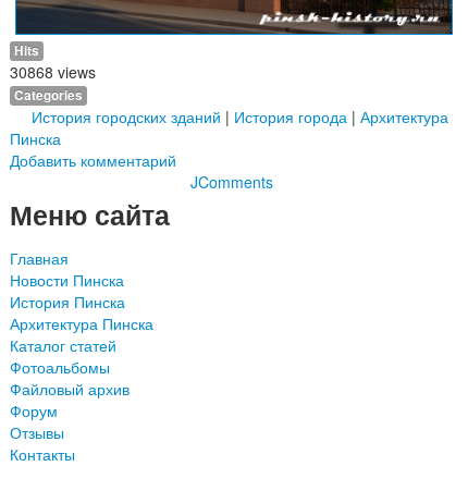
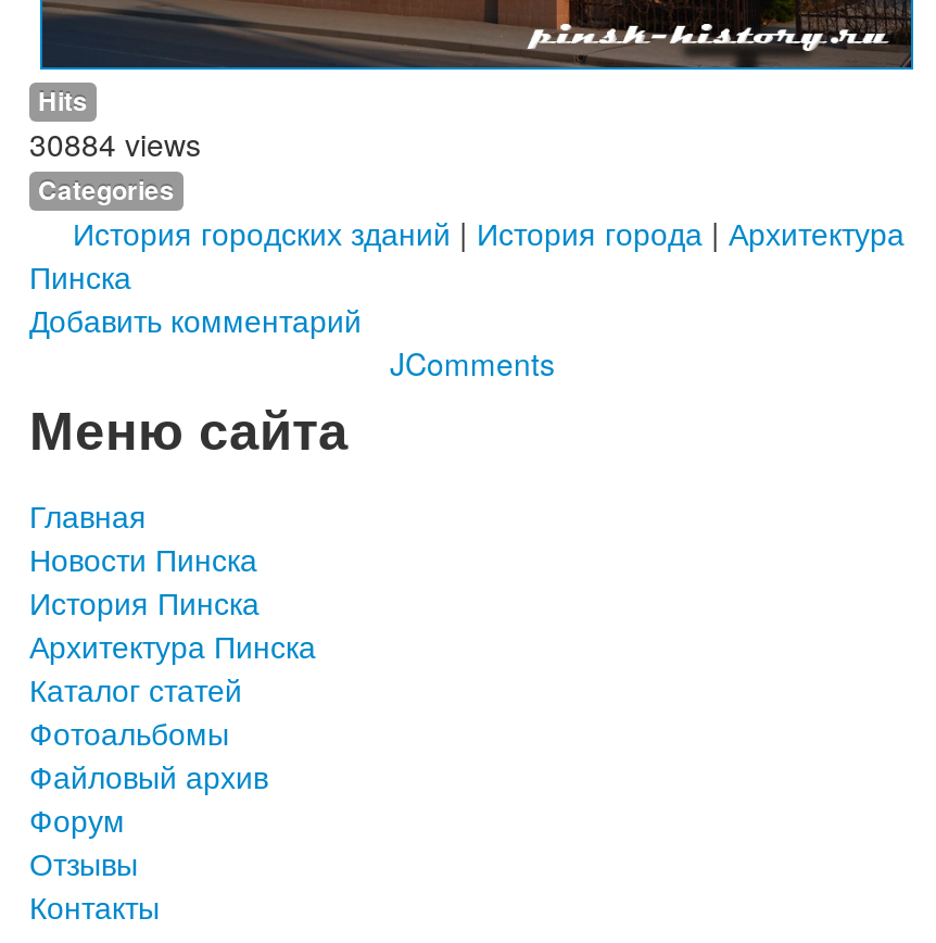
- 30868 views
+ 30884 views
